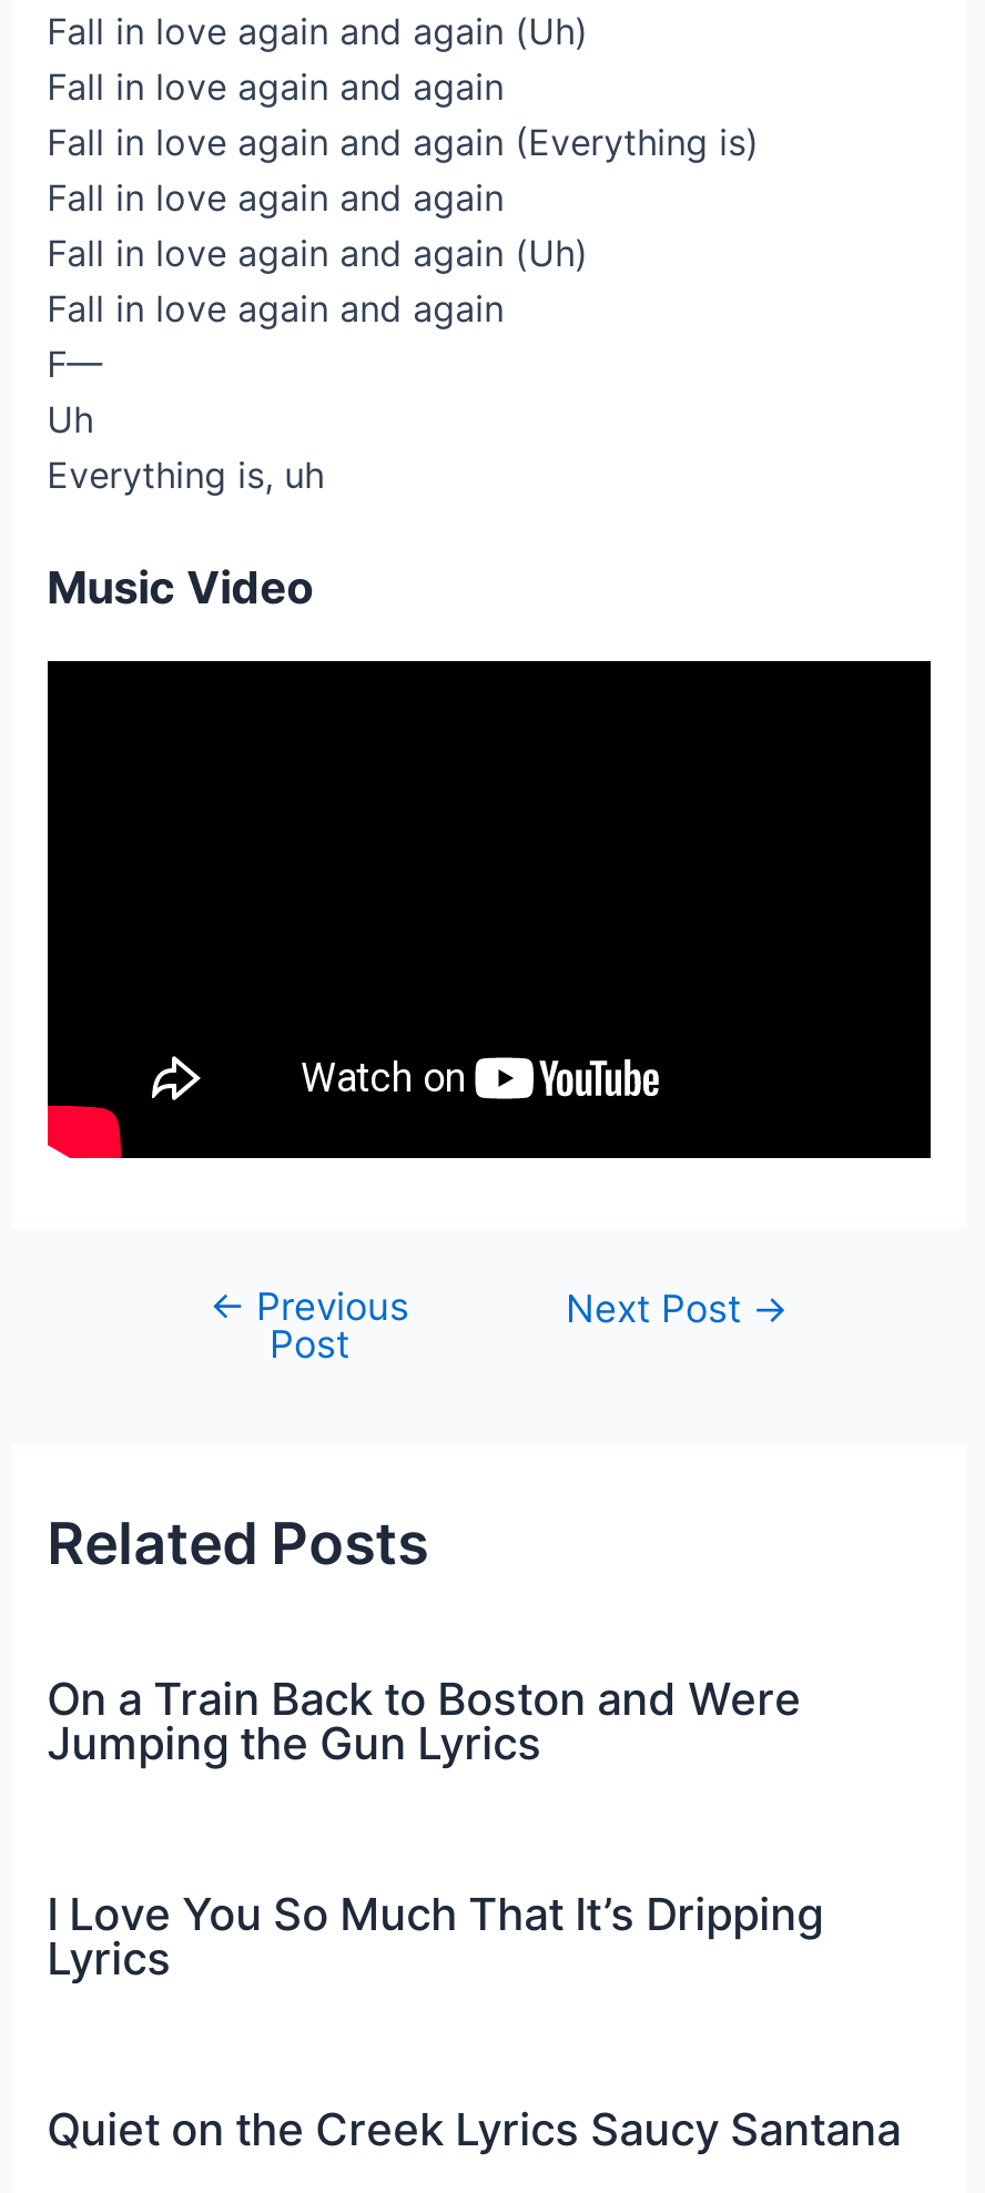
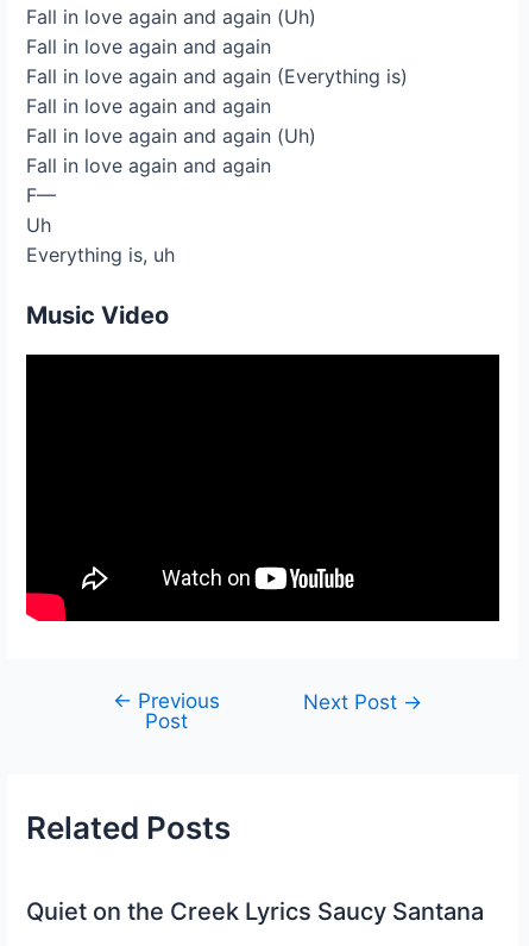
- On a Train Back to Boston and Were
- Jumping the Gun Lyrics
- I Love You So Much That It’s Dripping
- Lyrics
